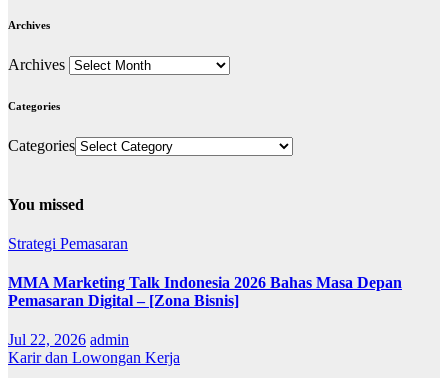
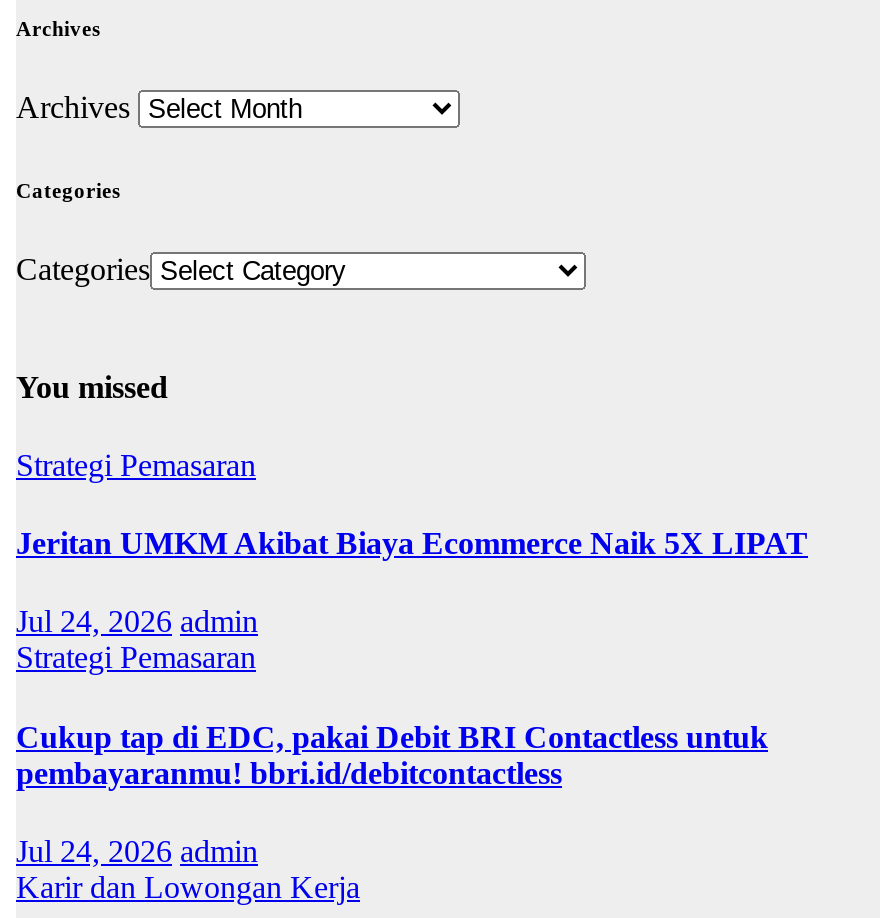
- MMA Marketing Talk Indonesia 2026 Bahas Masa Depan
- Pemasaran Digital – [Zona Bisnis]
- Jul 22, 2026 admin
+ Jeritan UMKM Akibat Biaya Ecommerce Naik 5X LIPAT
+ Jul 24, 2026 admin
+ Strategi Pemasaran
+ Cukup tap di EDC, pakai Debit BRI Contactless untuk
+ pembayaranmu! bbri.id/debitcontactless
+ Jul 24, 2026 admin
